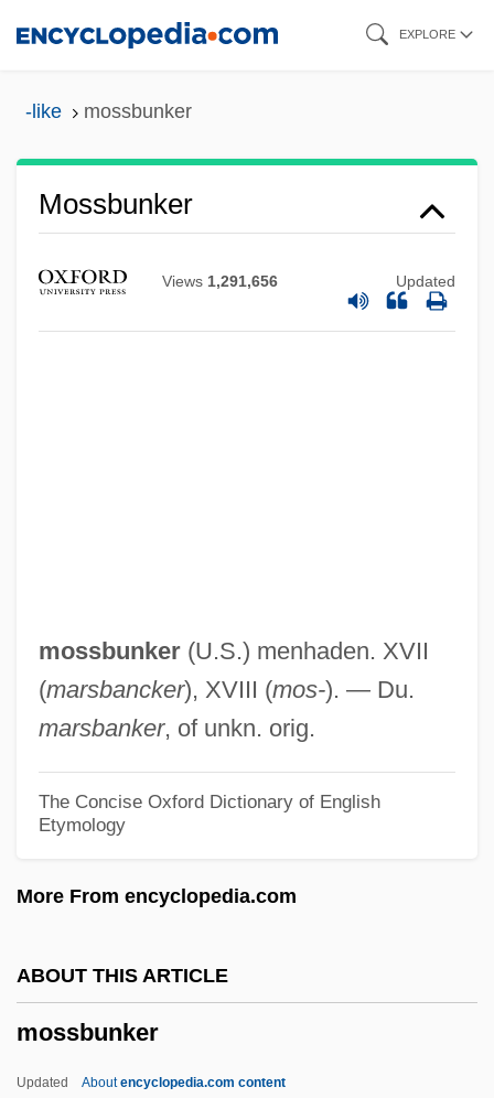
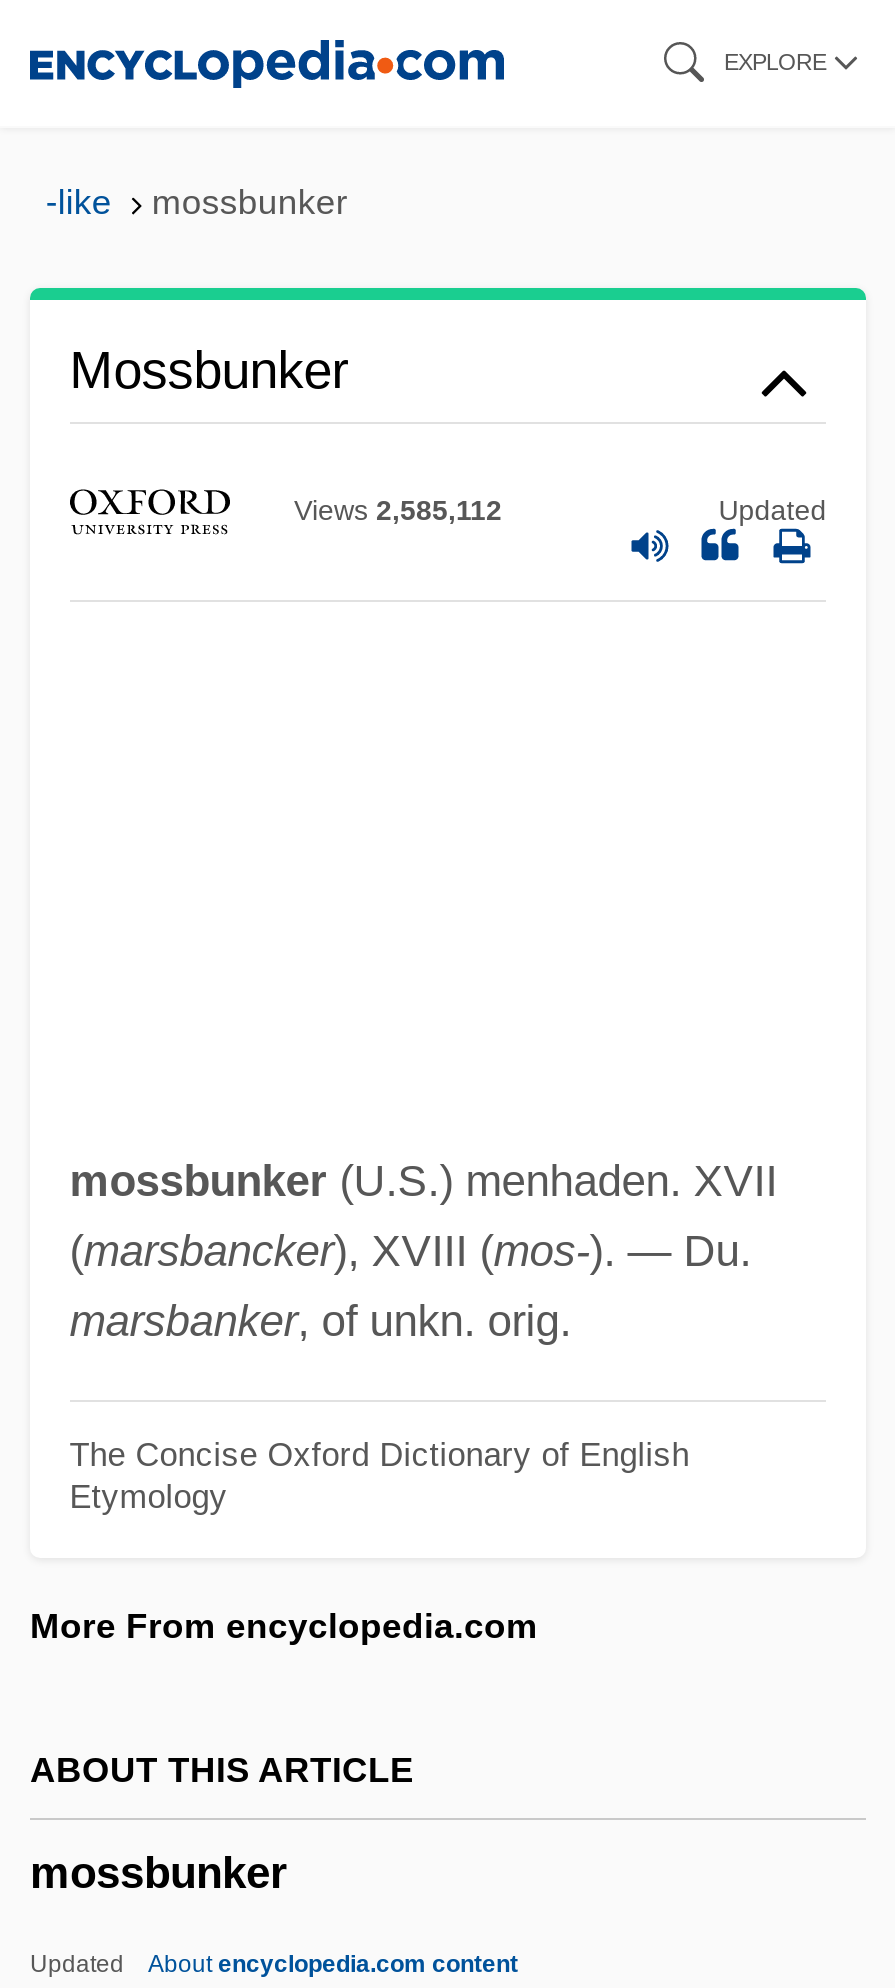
- Views 1,291,656
+ Views 2,585,112
